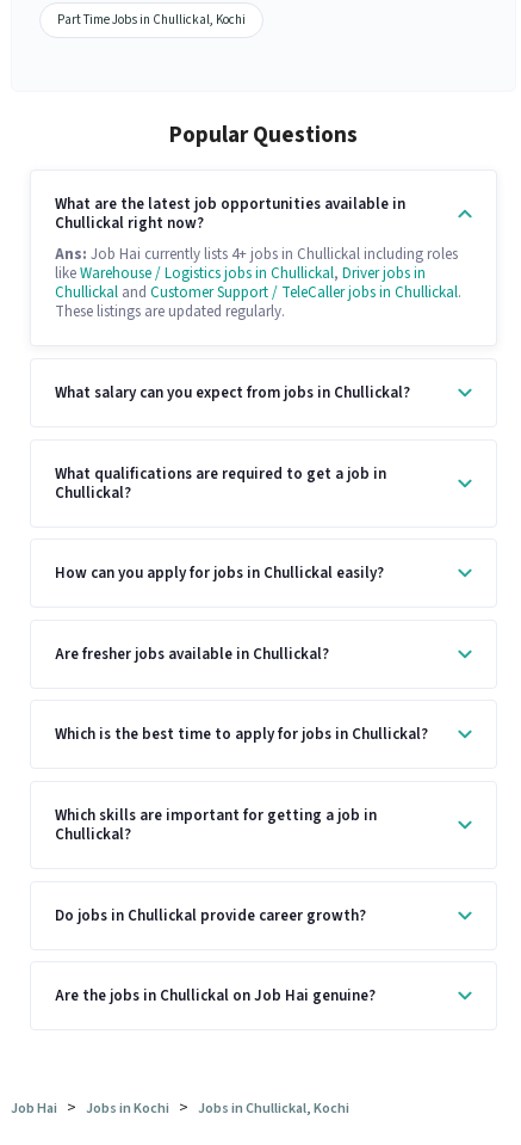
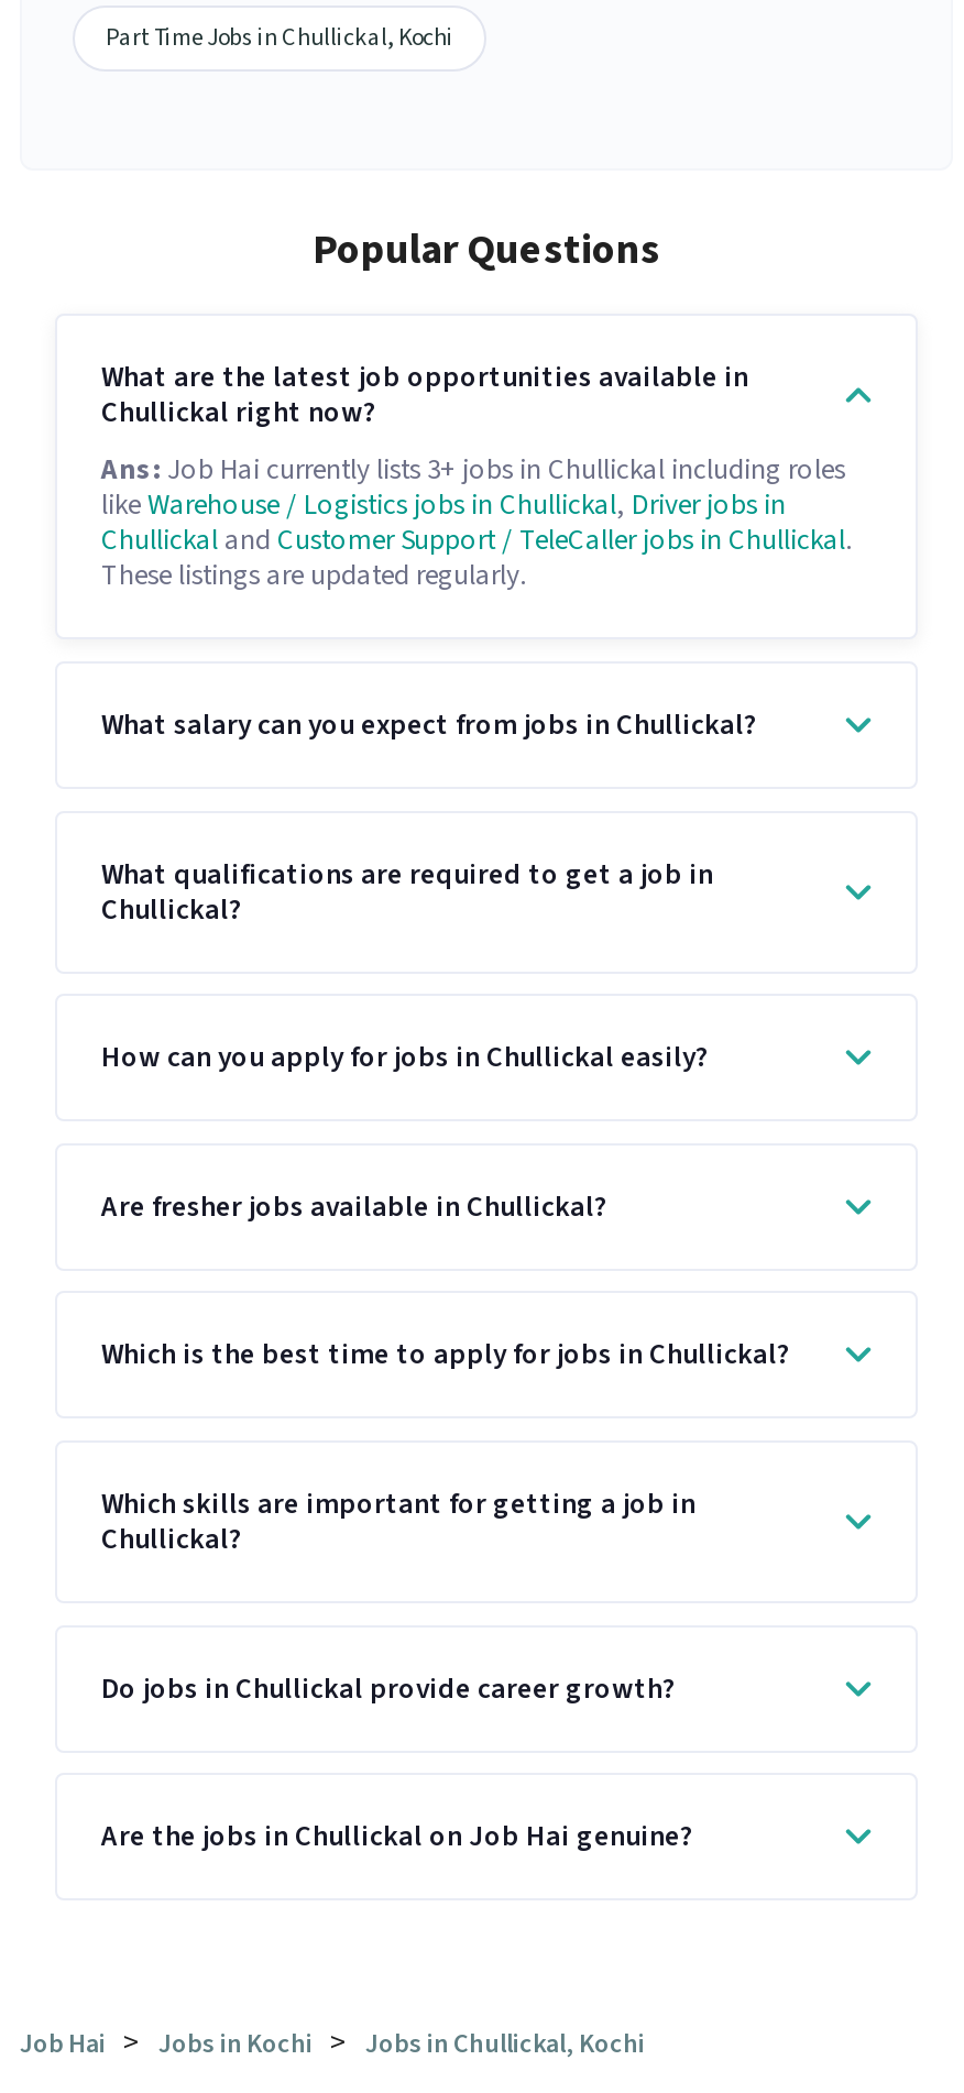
- Ans: Job Hai currently lists 4+ jobs in Chullickal including roles
+ Ans: Job Hai currently lists 3+ jobs in Chullickal including roles
